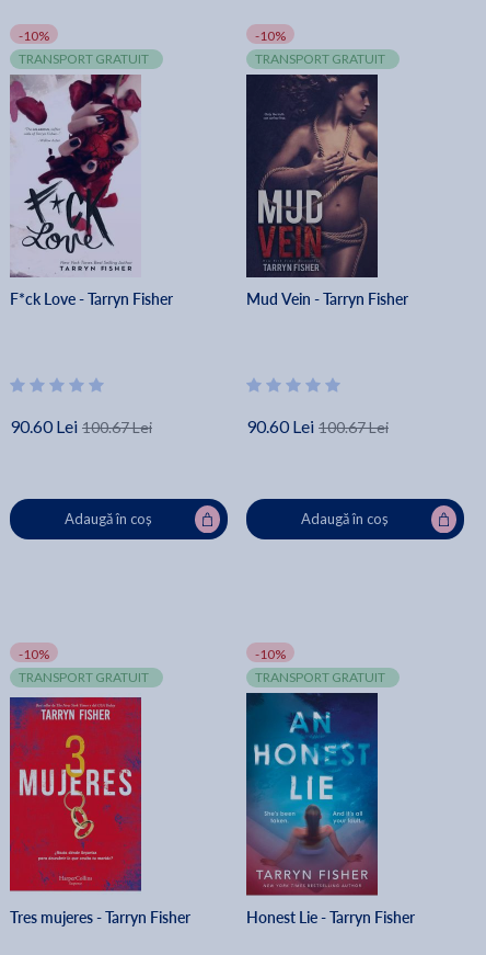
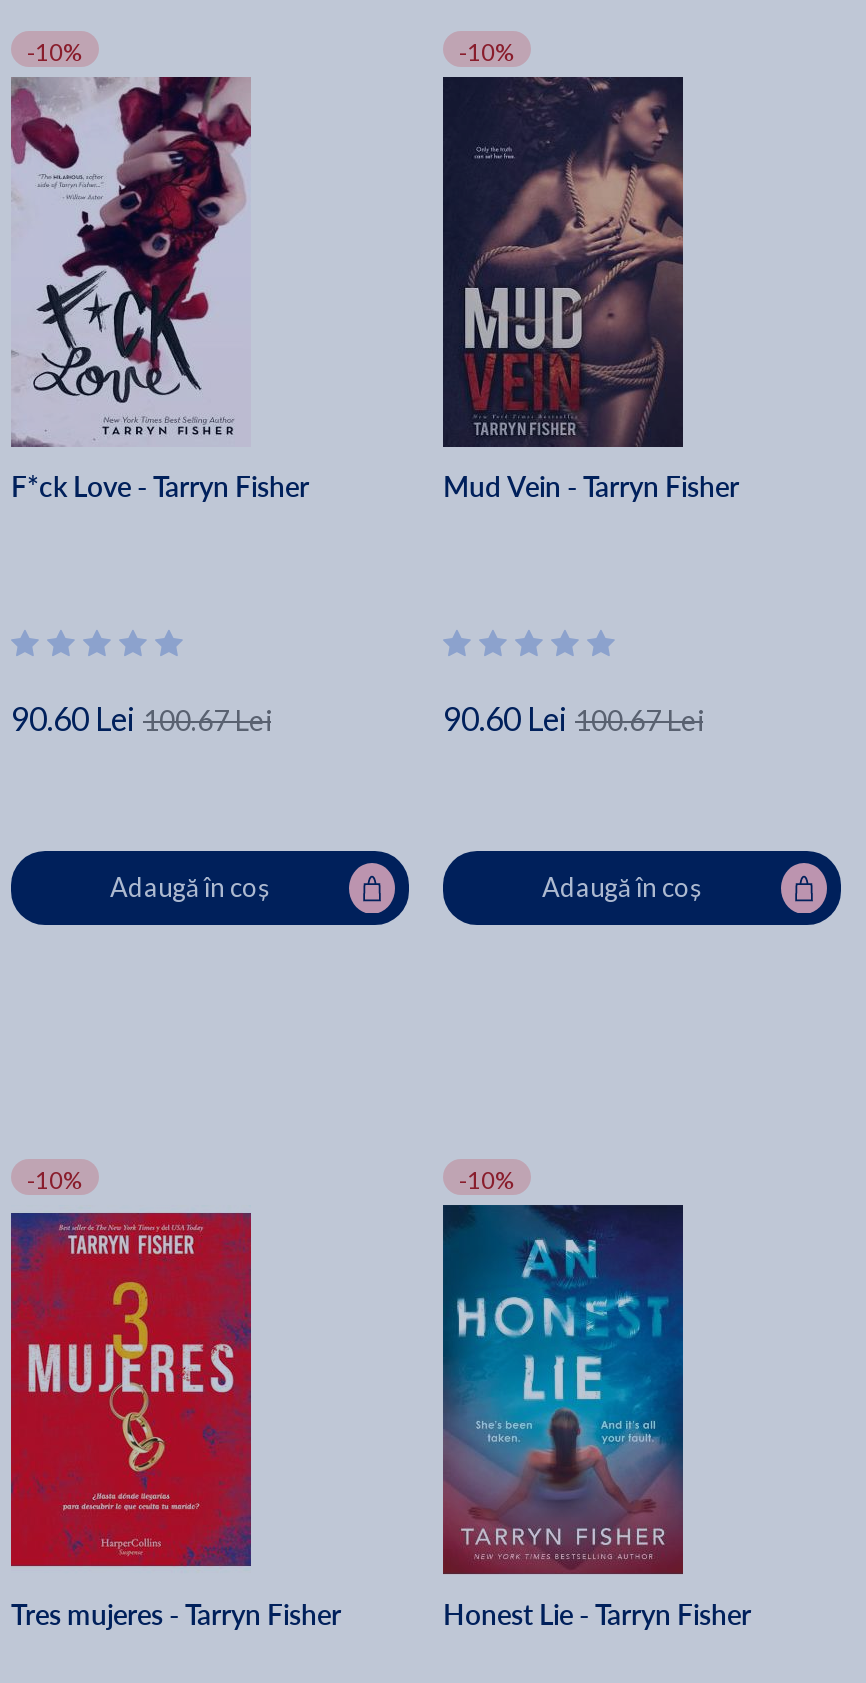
- TRANSPORT GRATUIT

- TRANSPORT GRATUIT

- TRANSPORT GRATUIT

- TRANSPORT GRATUIT
